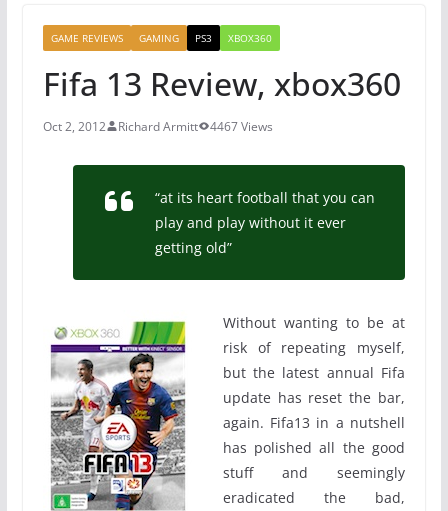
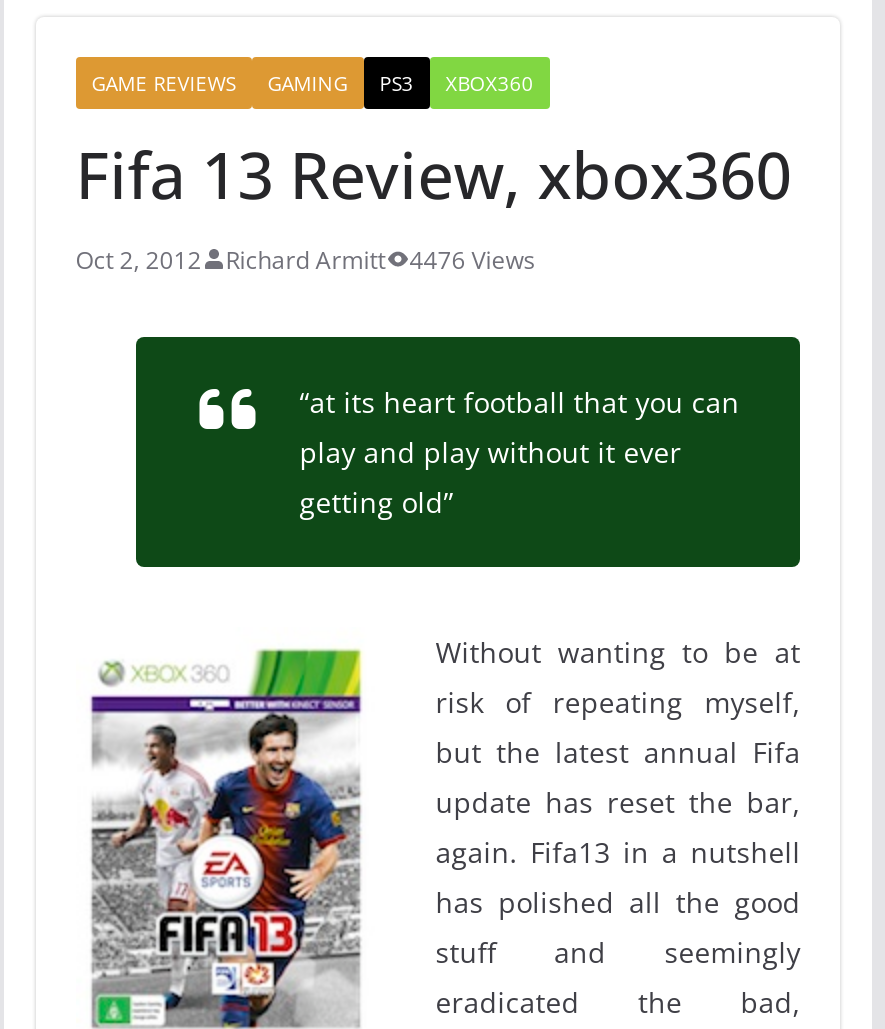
- Oct 2, 2012 Richard Armitt 4467 Views
+ Oct 2, 2012 Richard Armitt 4476 Views
